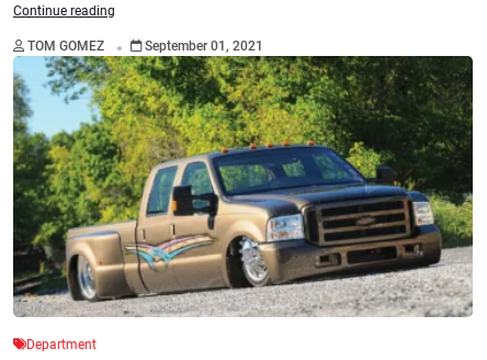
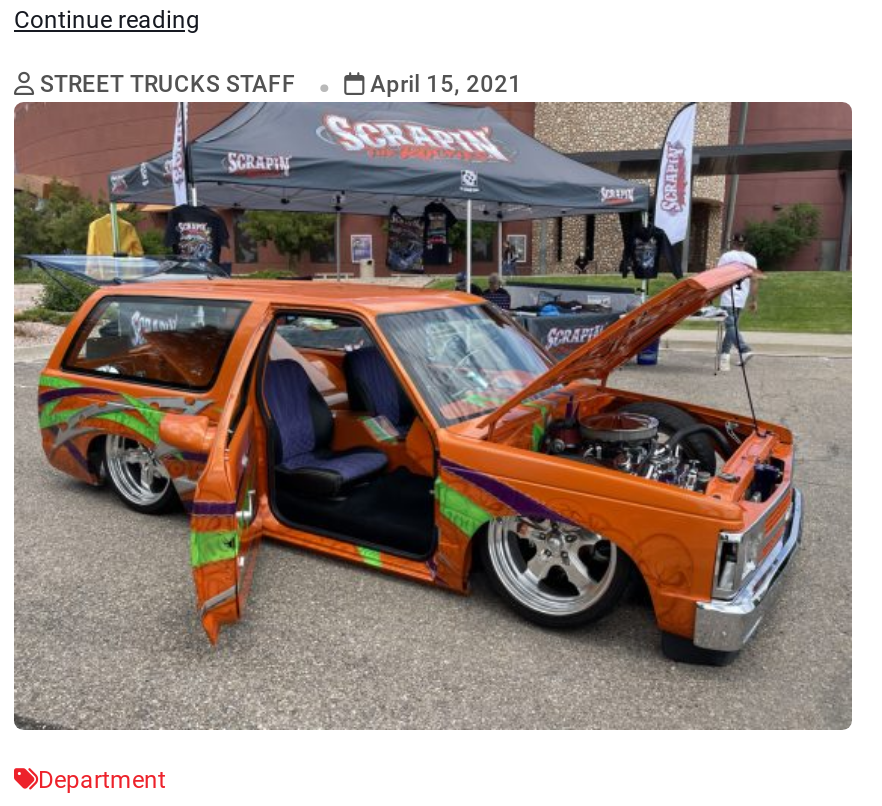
- [image]
- TOM GOMEZ .
- September 01, 2021
+ [image]
+ STREET TRUCKS STAFF .
+ April 15, 2021
